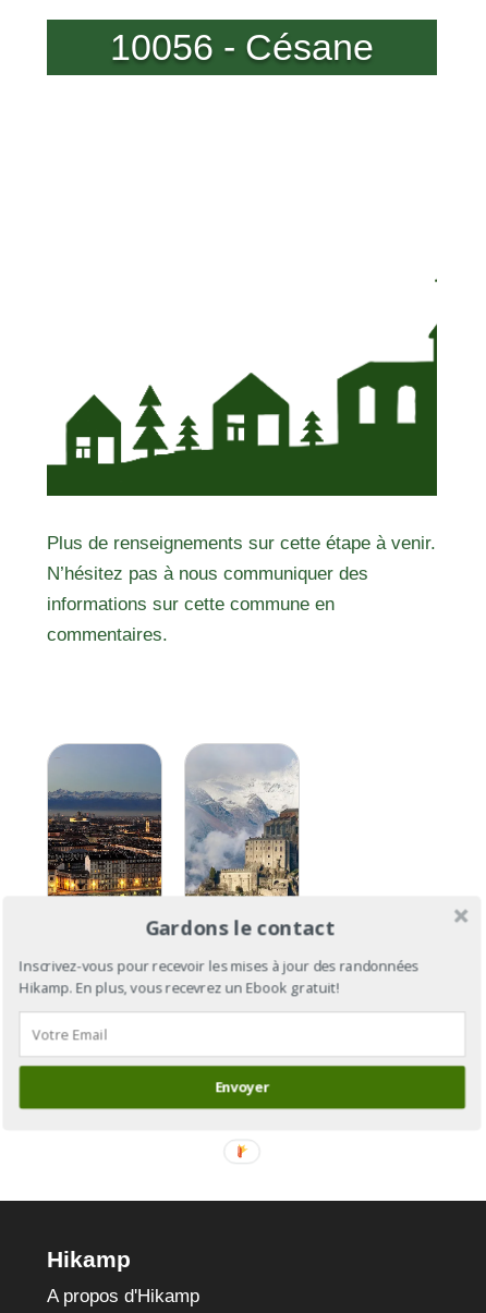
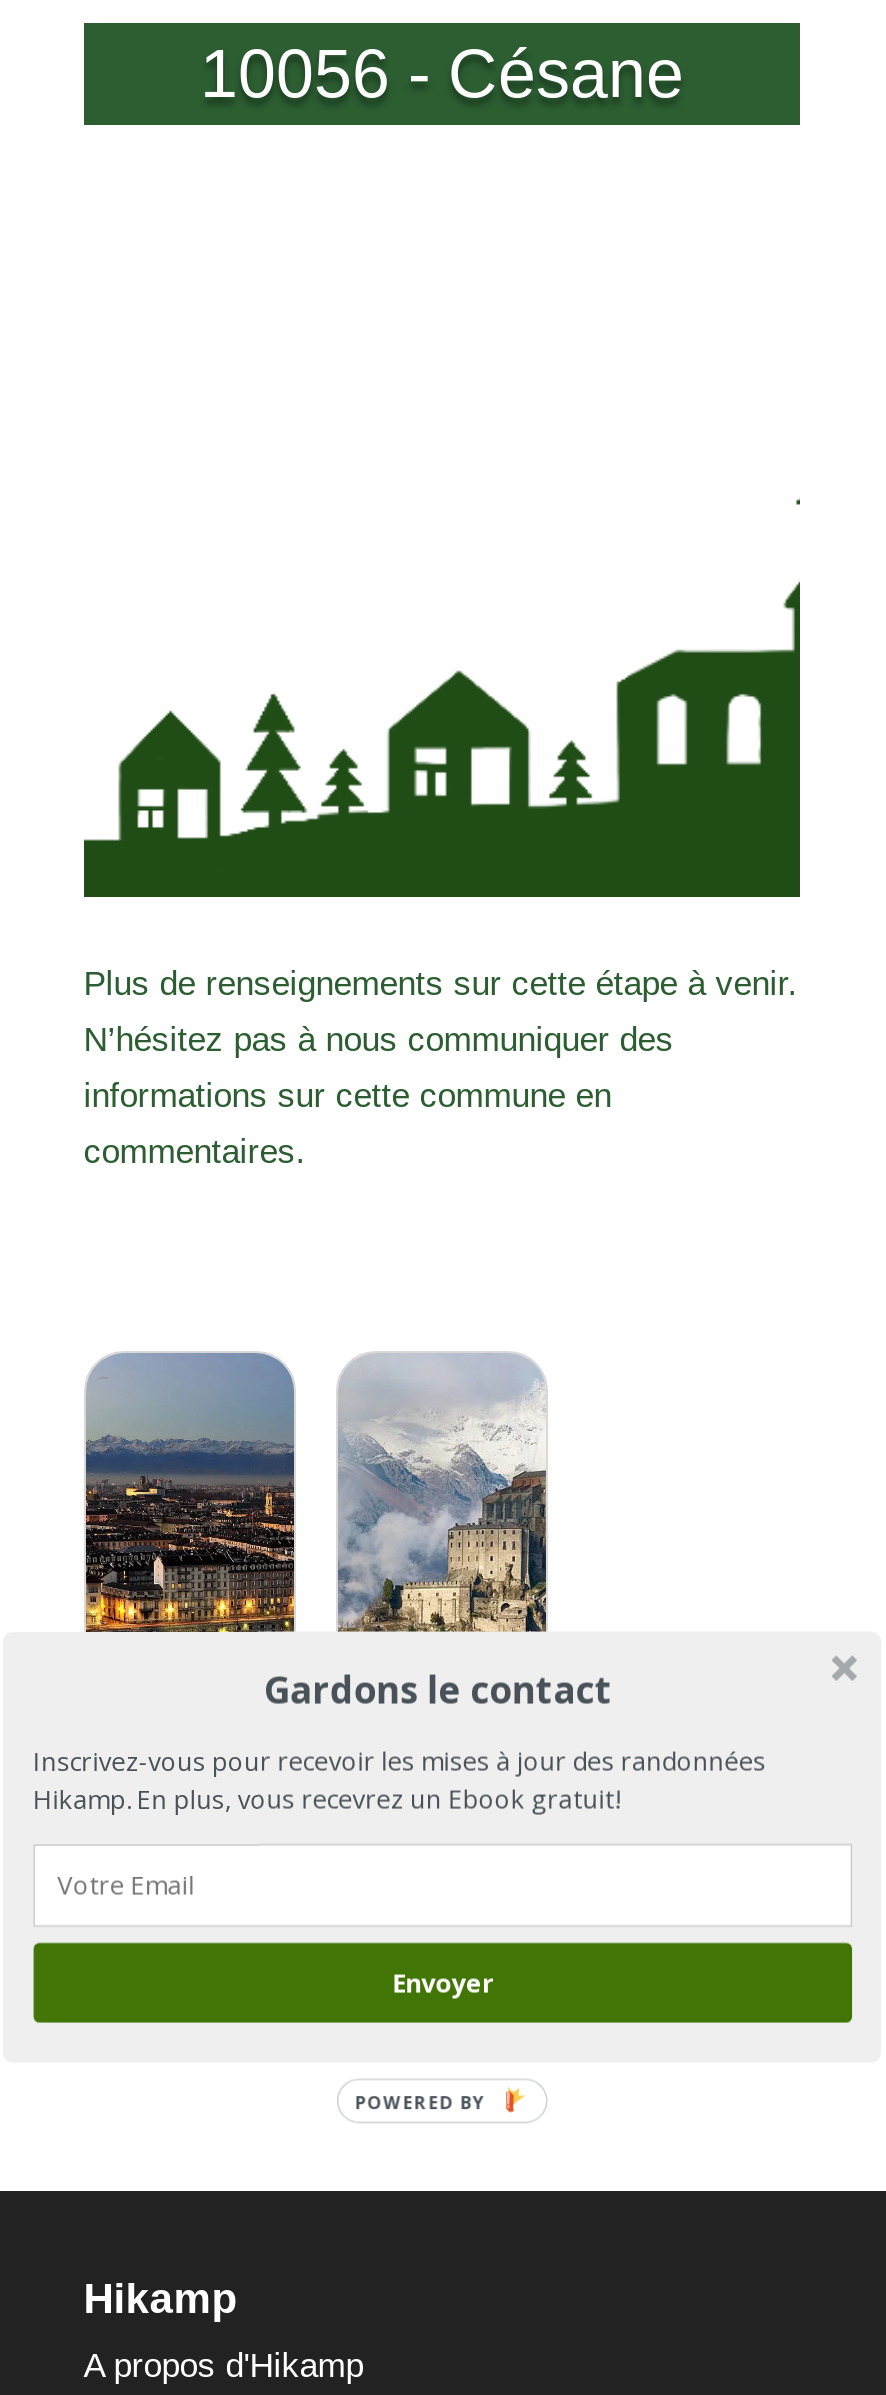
+ POWERED BY
